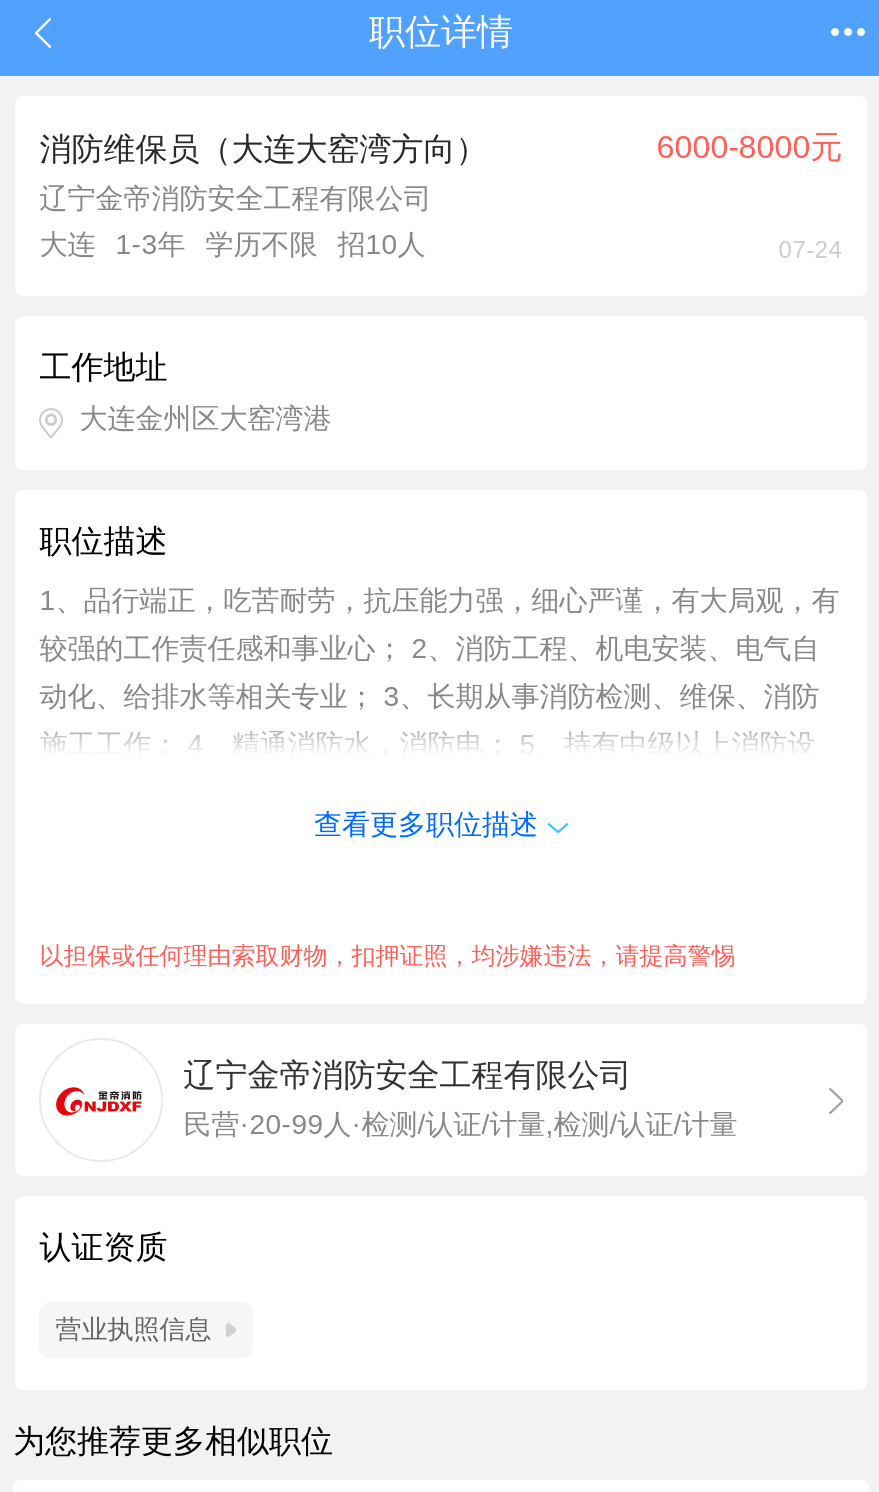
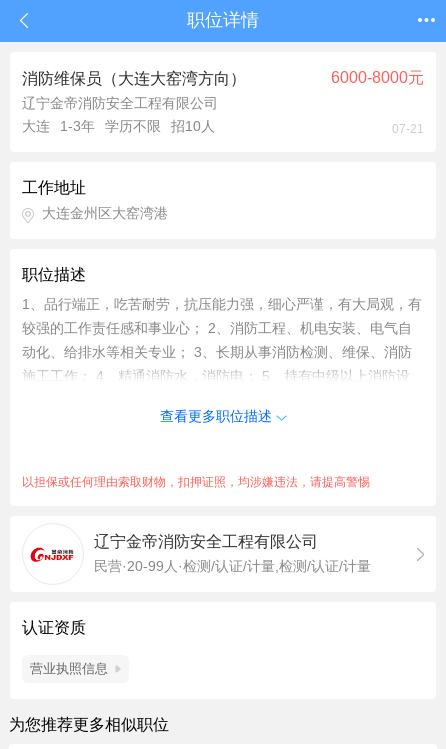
- 07-24
+ 07-21
